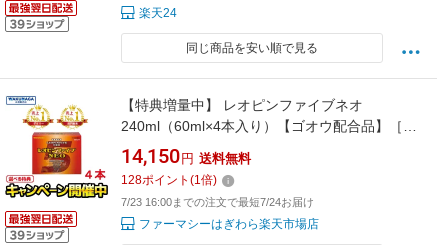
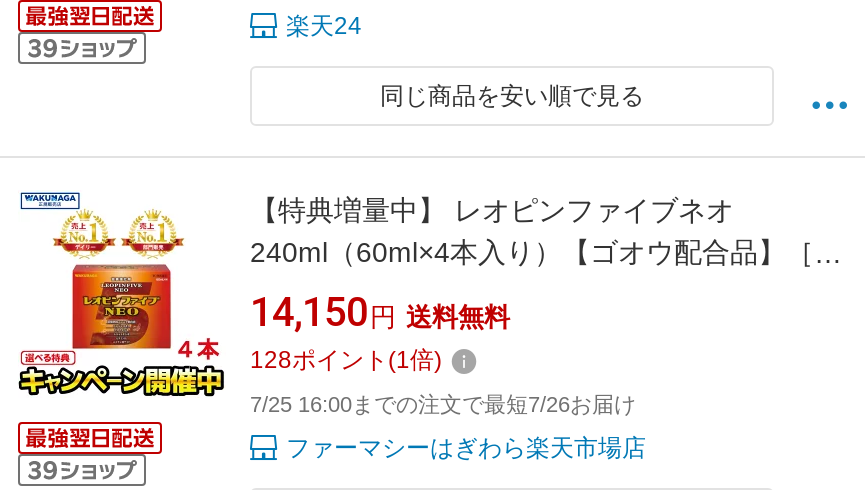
- 7/23 16:00までの注文で最短7/24お届け
+ 7/25 16:00までの注文で最短7/26お届け
